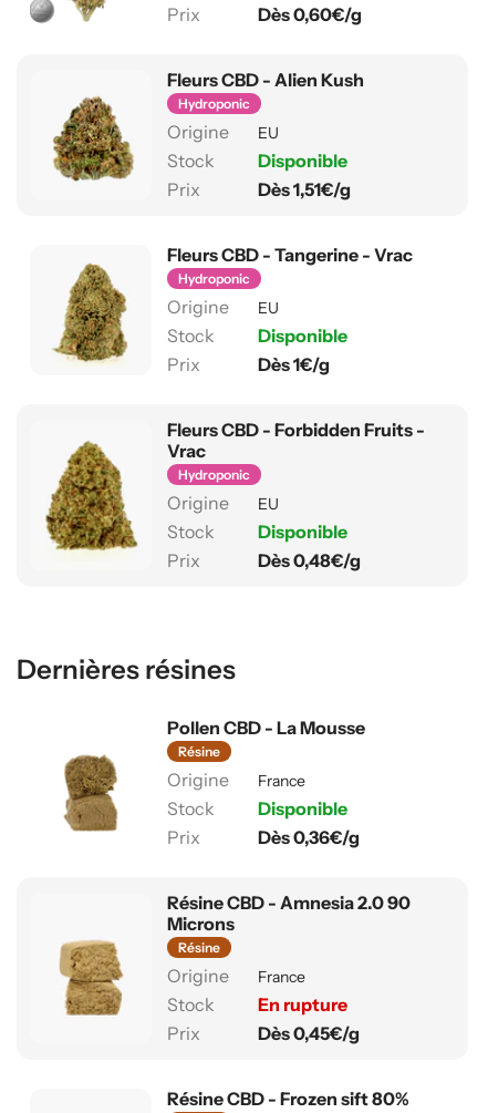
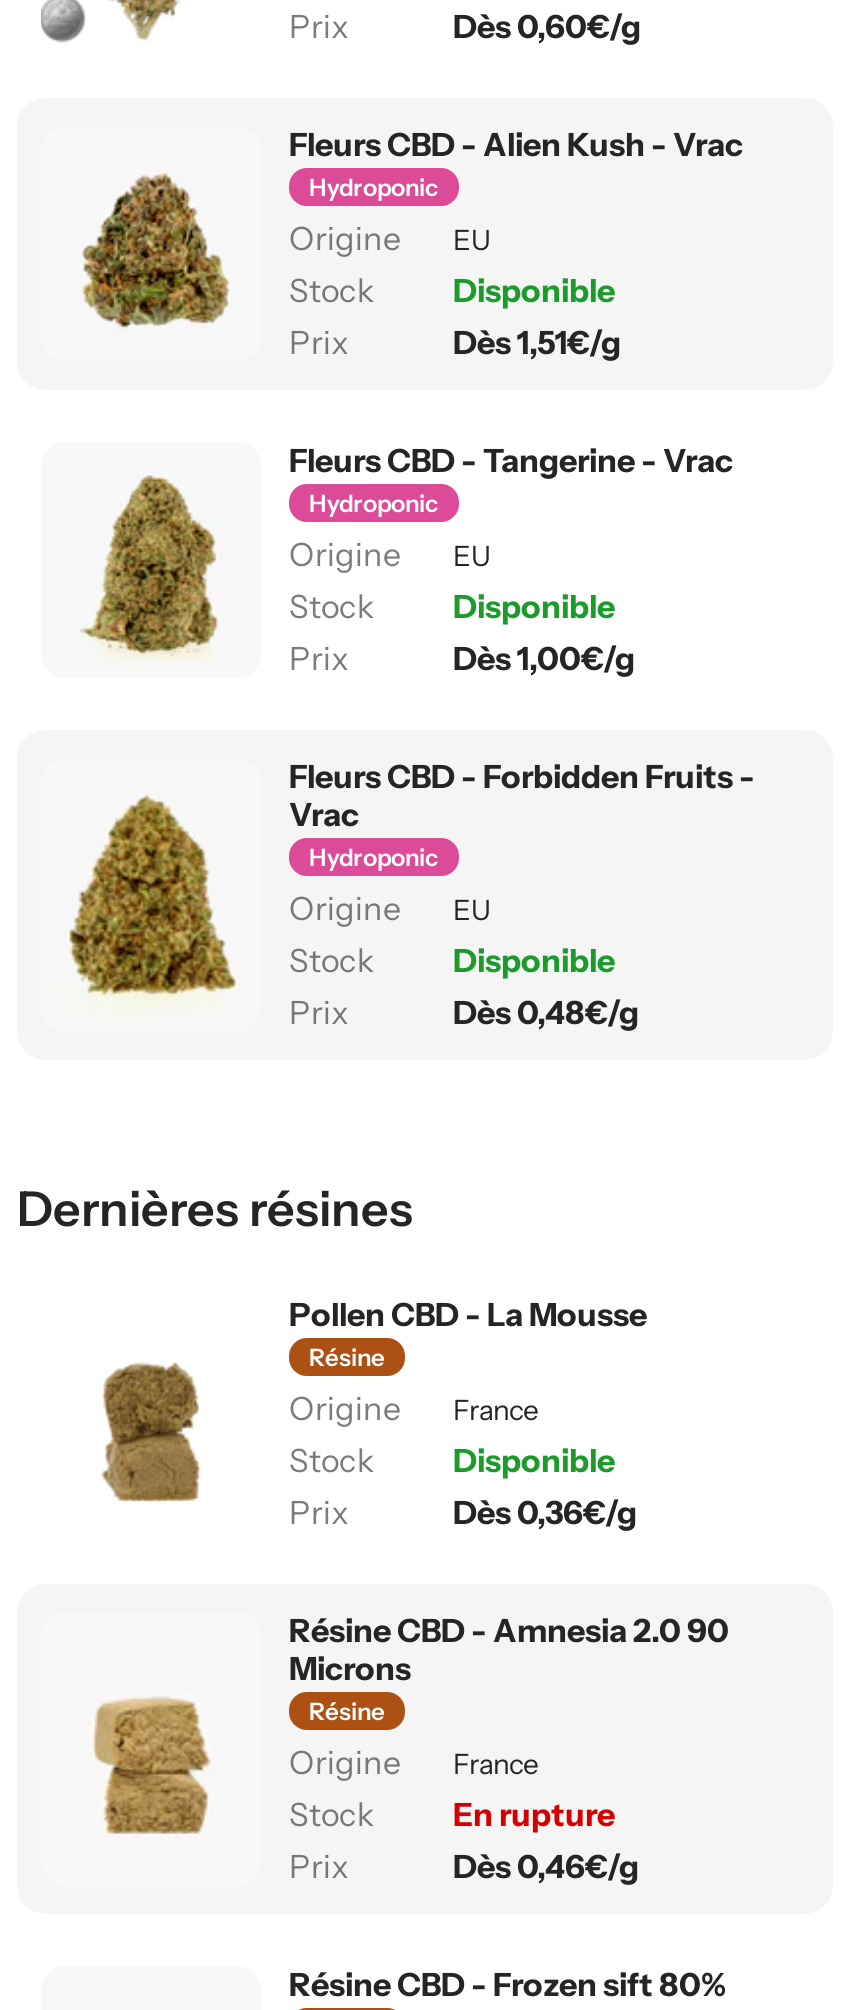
- Fleurs CBD - Alien Kush
+ Fleurs CBD - Alien Kush - Vrac

- Dès 1€/g
+ Dès 1,00€/g

- Dès 0,45€/g
+ Dès 0,46€/g
